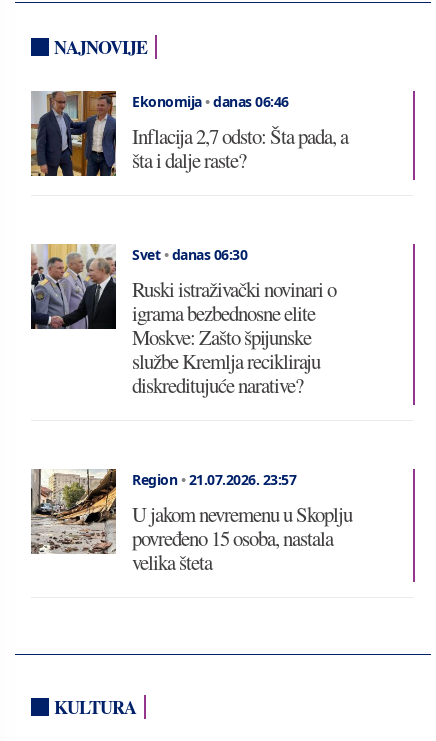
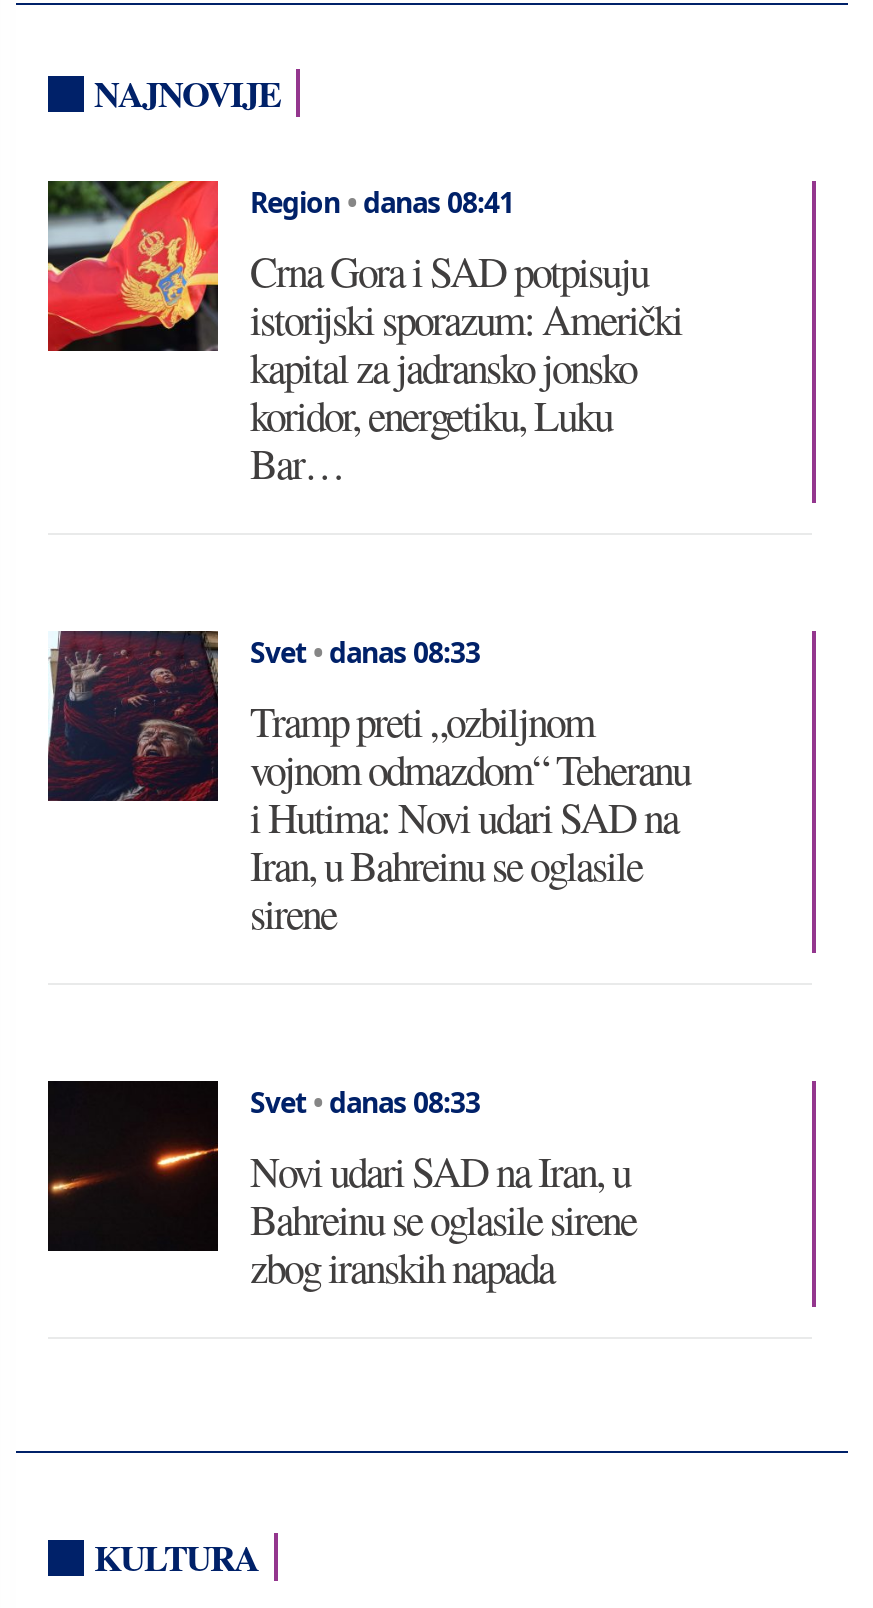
- [image]
- Ekonomija • danas 06:46
- Inflacija 2,7 odsto: Šta pada, a
- šta i dalje raste?
+ [image]
+ Region • danas 08:41
+ Crna Gora i SAD potpisuju
+ istorijski sporazum: Američki
+ kapital za jadransko jonsko
+ koridor, energetiku, Luku
+ Bar…

- [image]
- Svet • danas 06:30
- Ruski istraživački novinari o
- igrama bezbednosne elite
- Moskve: Zašto špijunske
- službe Kremlja recikliraju
- diskreditujuće narative?
+ [image]
+ Svet • danas 08:33
+ Tramp preti „ozbiljnom
+ vojnom odmazdom“ Teheranu
+ i Hutima: Novi udari SAD na
+ Iran, u Bahreinu se oglasile
+ sirene

- [image]
- Region • 21.07.2026. 23:57
- U jakom nevremenu u Skoplju
- povređeno 15 osoba, nastala
- velika šteta
+ [image]
+ Svet • danas 08:33
+ Novi udari SAD na Iran, u
+ Bahreinu se oglasile sirene
+ zbog iranskih napada
